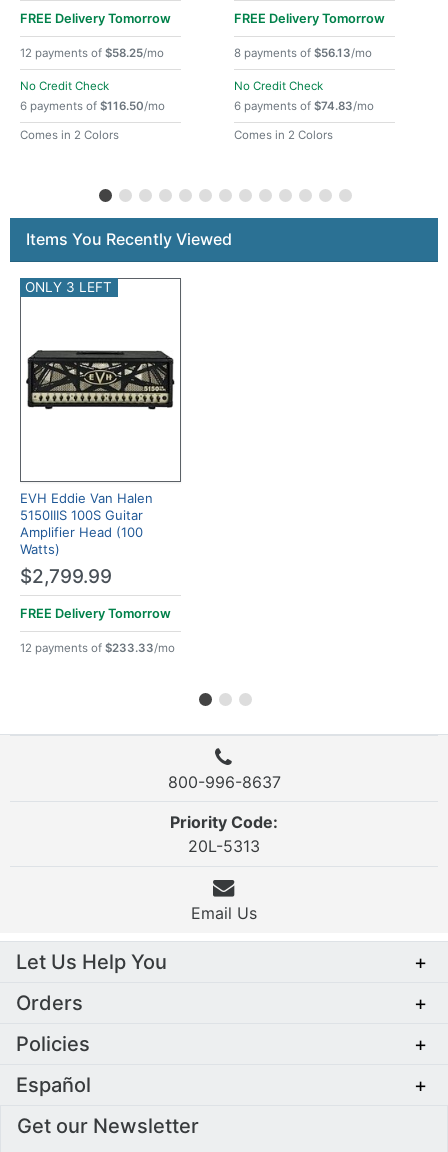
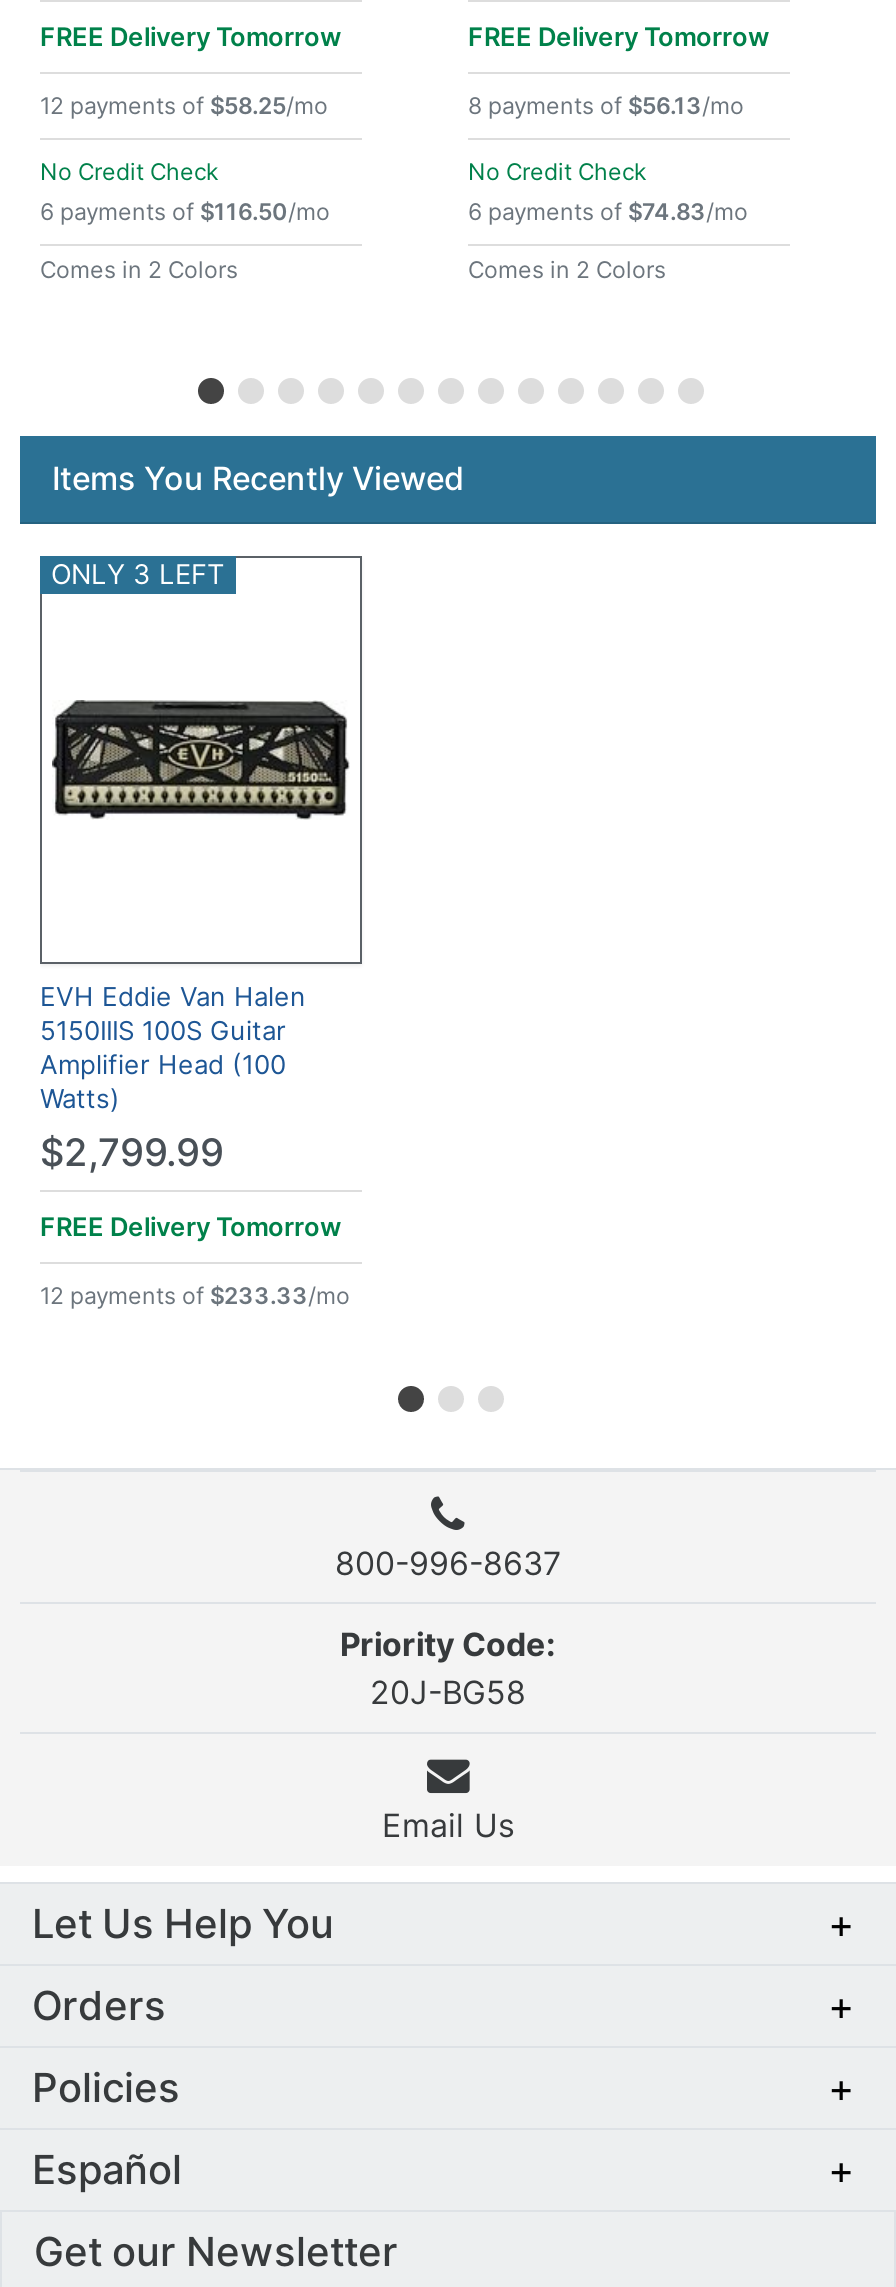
- 20L-5313
+ 20J-BG58
